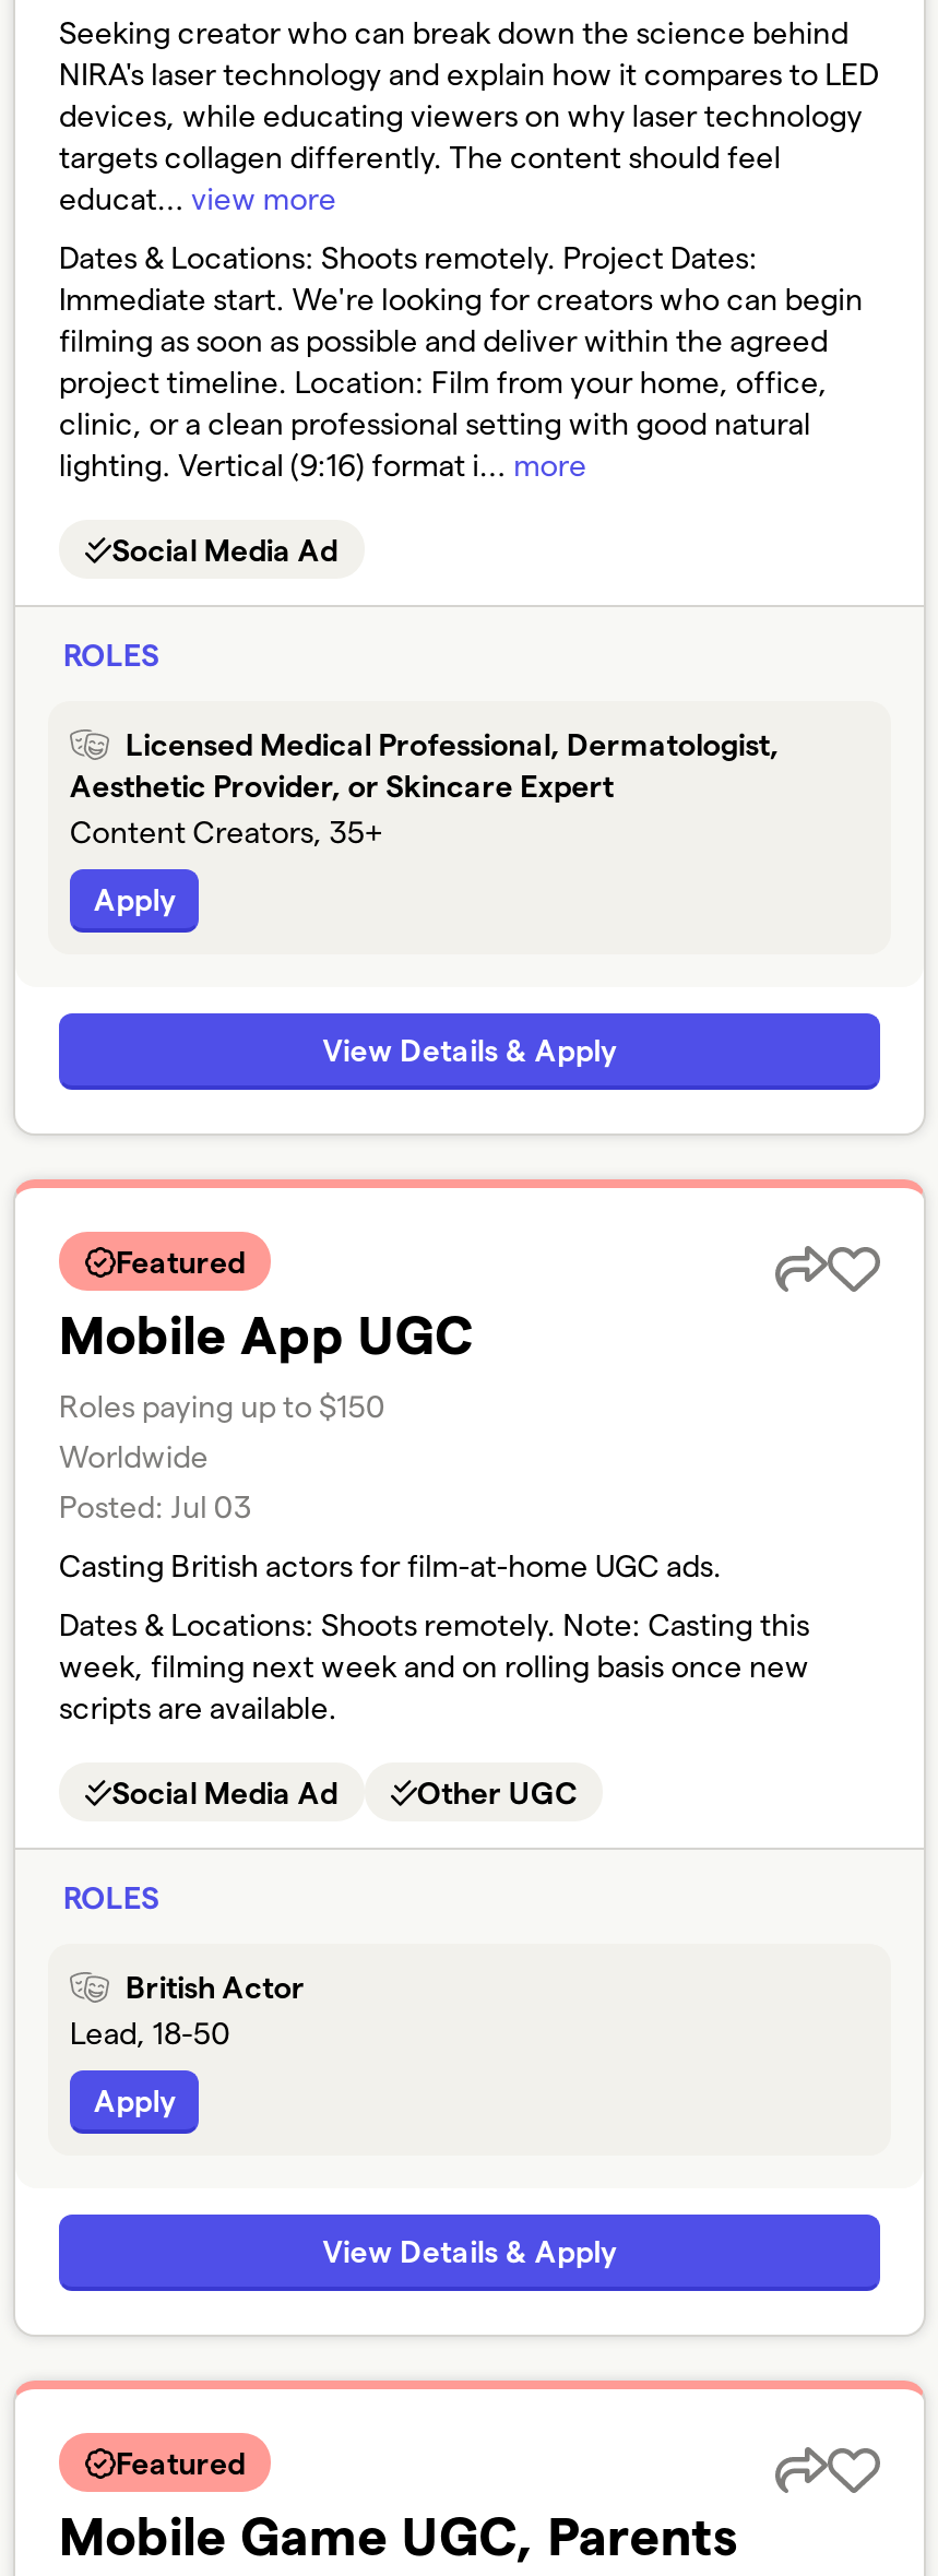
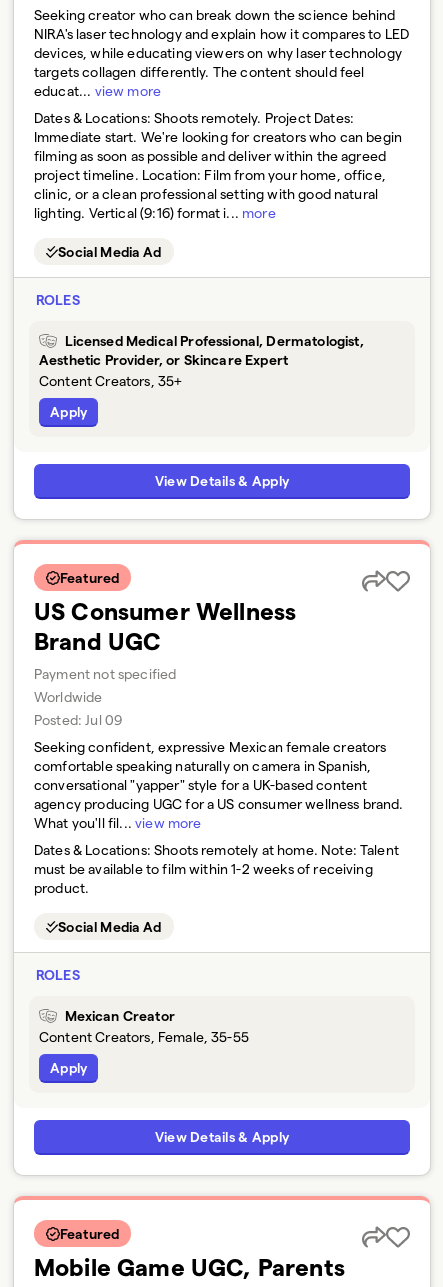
- Mobile App UGC
- Roles paying up to $150
+ US Consumer Wellness
+ Brand UGC
+ Payment not specified

- Posted: Jul 03
+ Posted: Jul 09

- Casting British actors for film-at-home UGC ads.
+ Seeking confident, expressive Mexican female creators
+ comfortable speaking naturally on camera in Spanish,
+ conversational "yapper" style for a UK-based content
+ agency producing UGC for a US consumer wellness brand.
+ What you'll fil... view more

- Dates & Locations: Shoots remotely. Note: Casting this
- week, filming next week and on rolling basis once new
- scripts are available.
+ Dates & Locations: Shoots remotely at home. Note: Talent
+ must be available to film within 1-2 weeks of receiving
+ product.

- Other UGC

- British Actor
- Lead, 18-50
+ Mexican Creator
+ Content Creators, Female, 35-55
